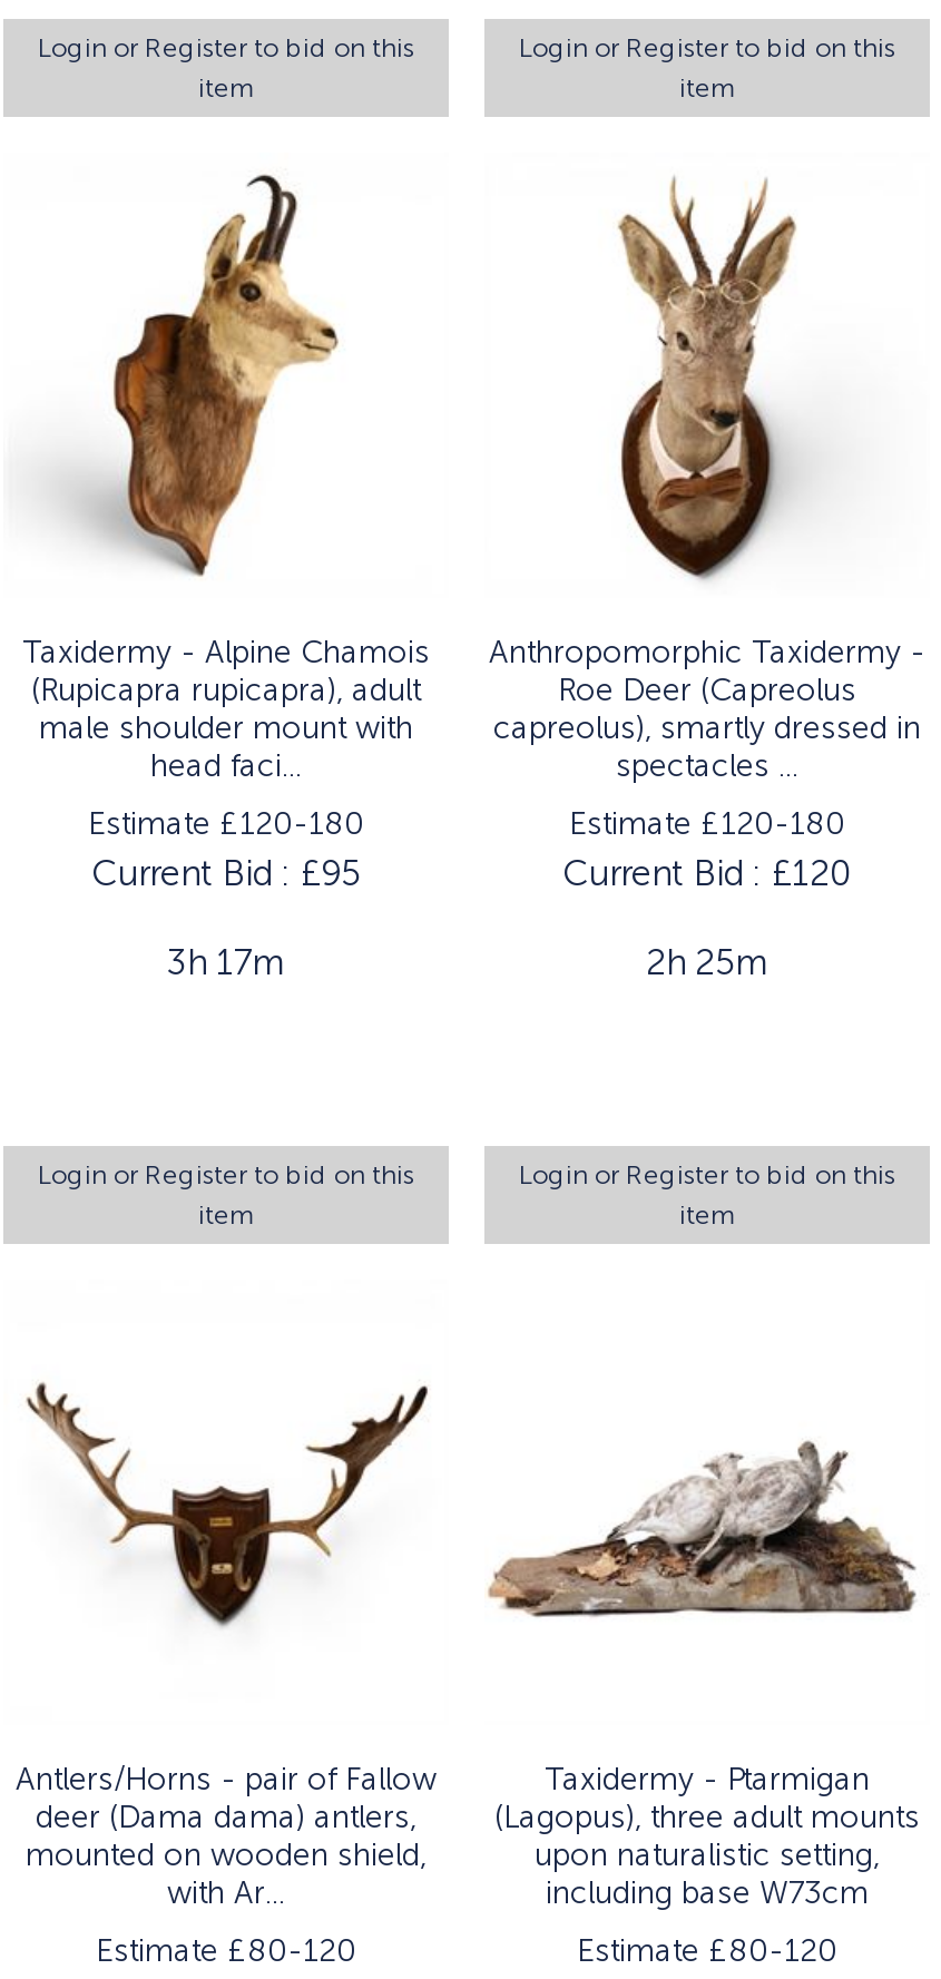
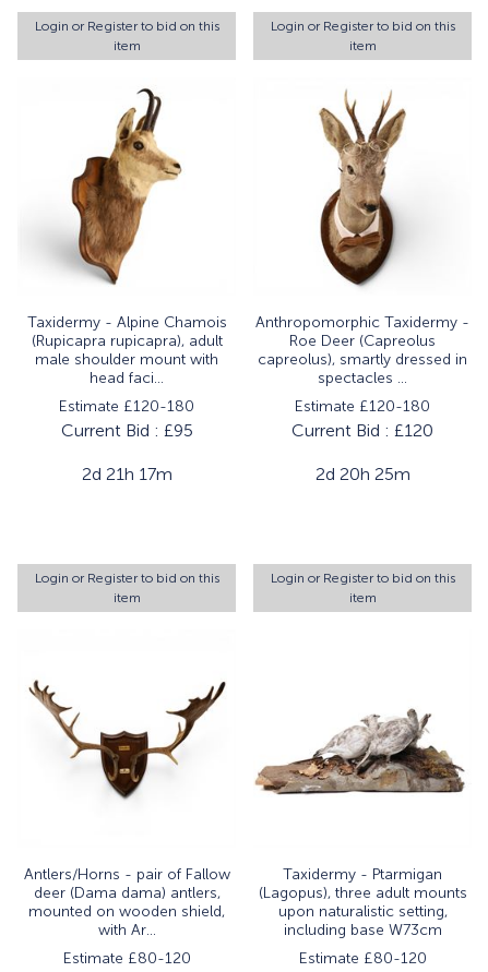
- 3h 17m
+ 2d 21h 17m

- 2h 25m
+ 2d 20h 25m
